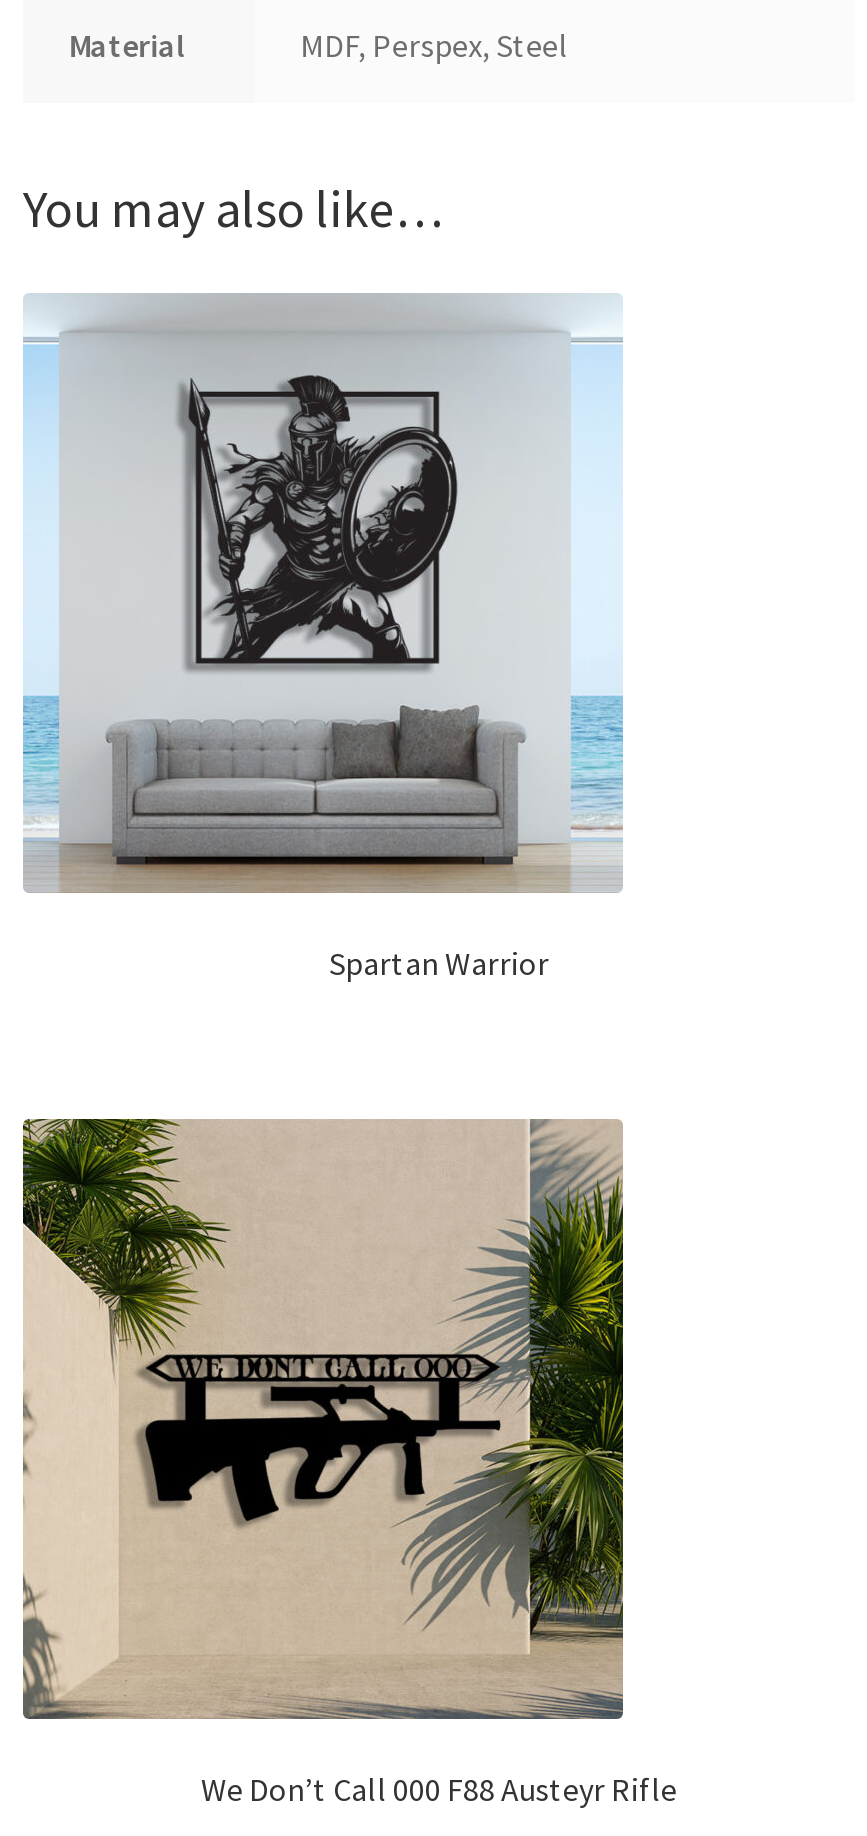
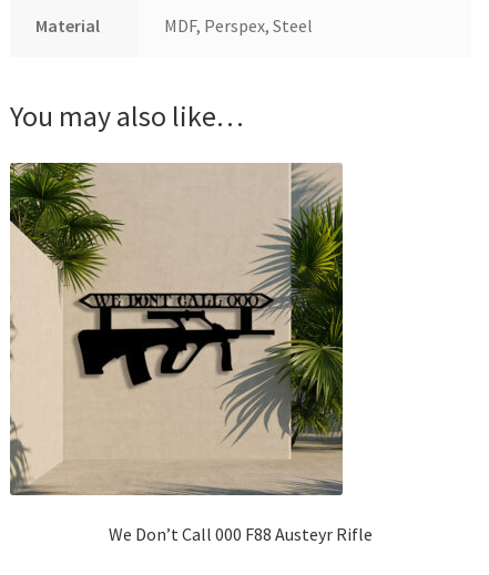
- [image]
- Spartan Warrior
